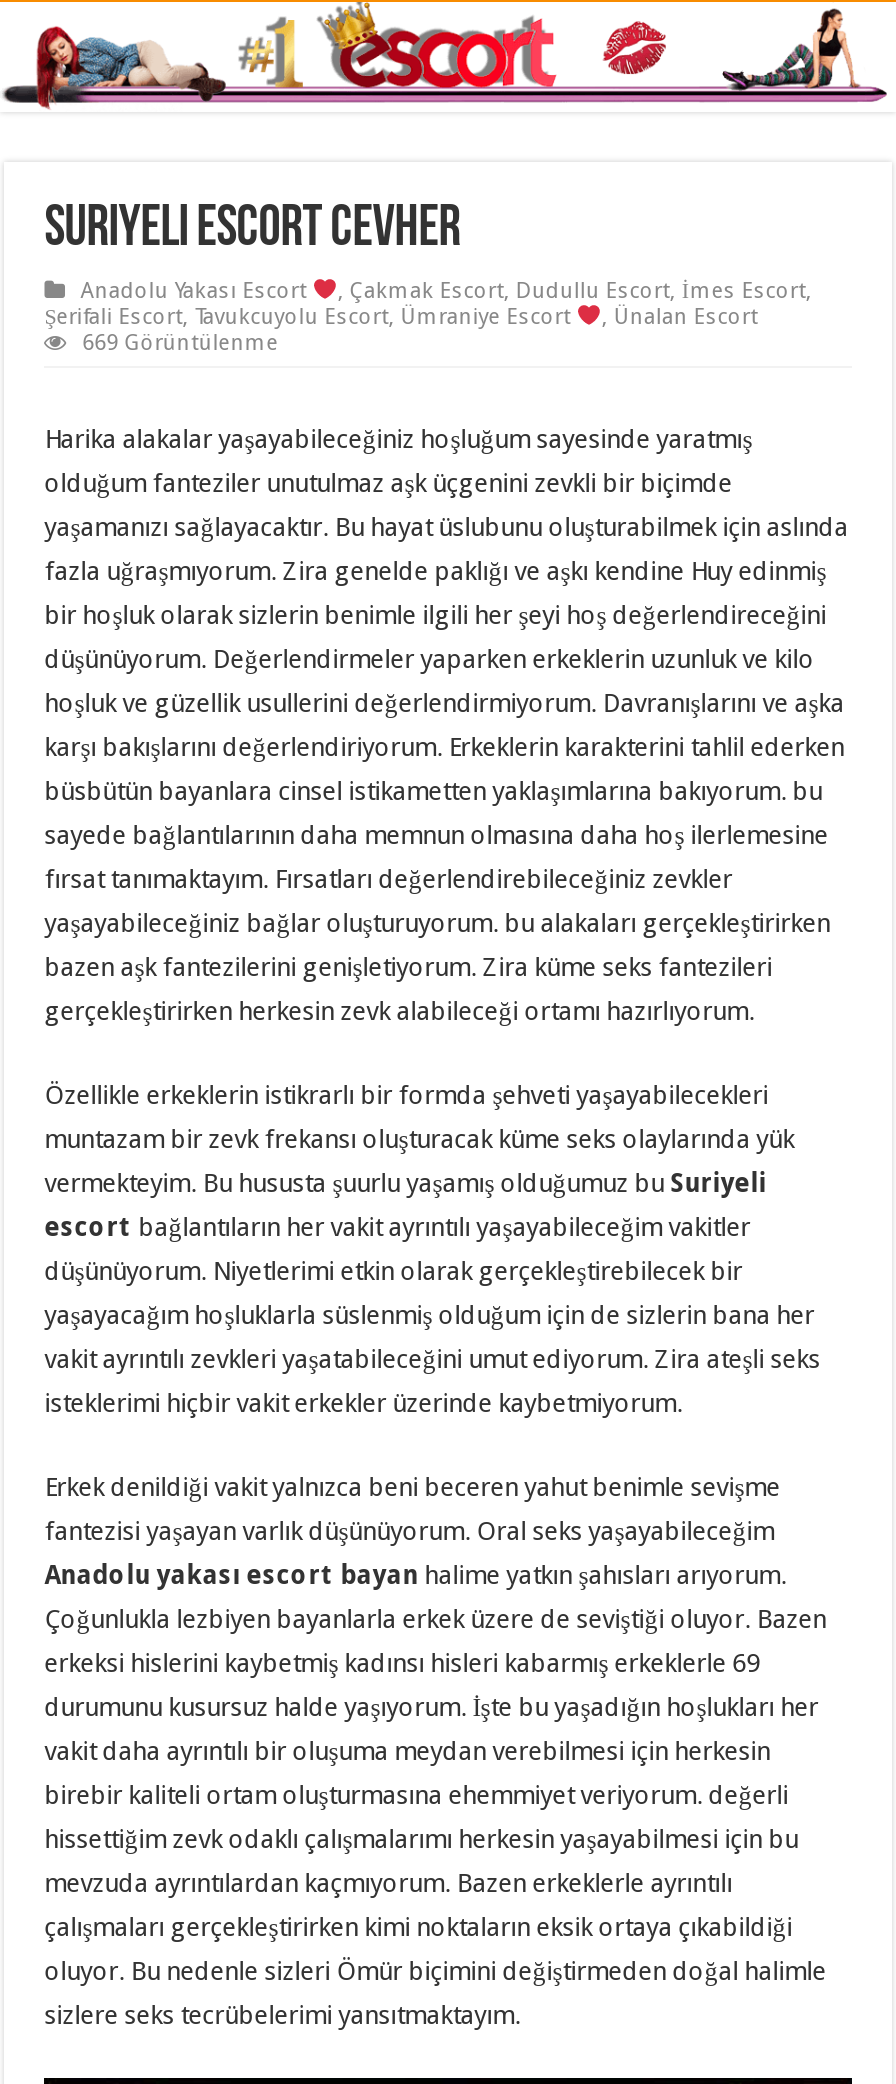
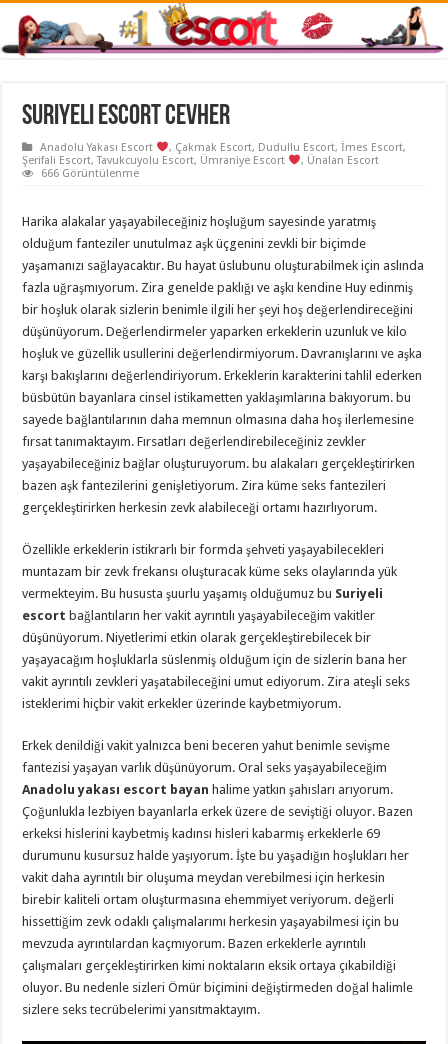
- 669 Görüntülenme
+ 666 Görüntülenme
